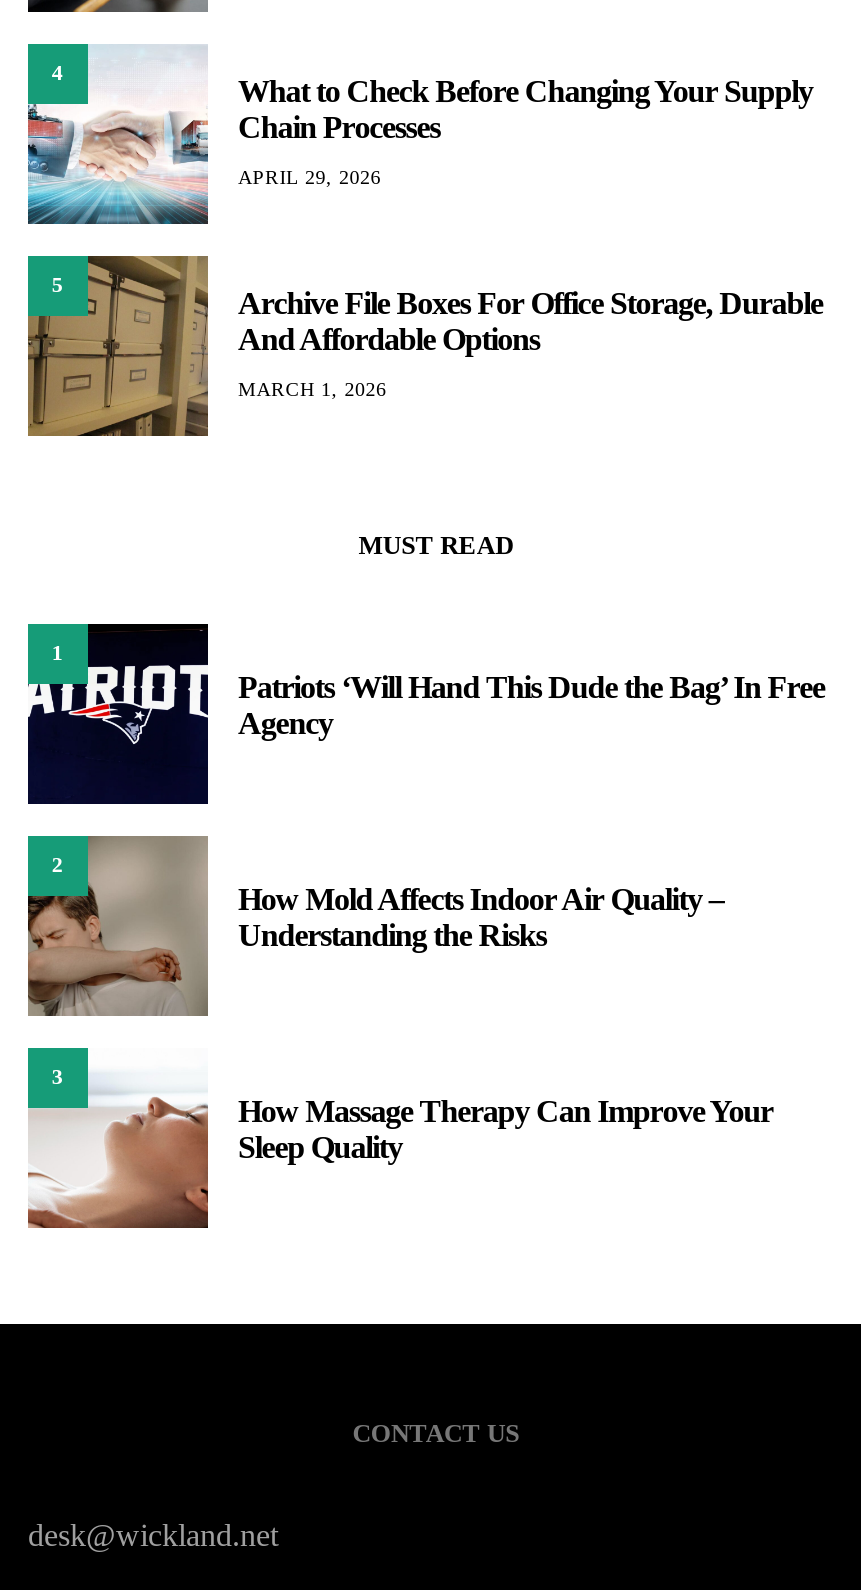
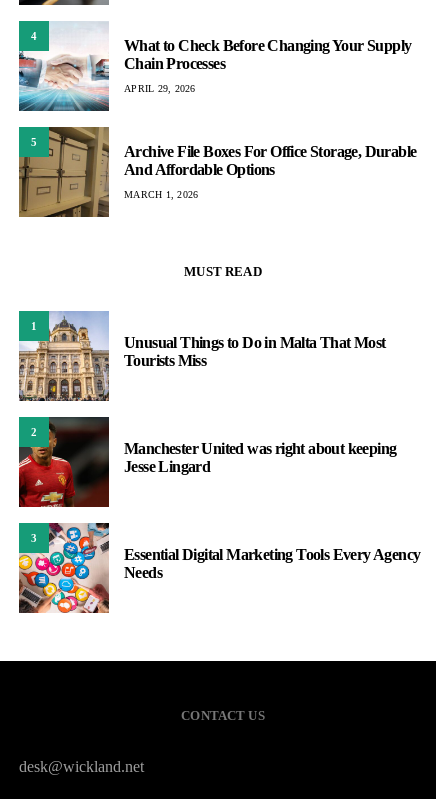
- [image]
- Patriots ‘Will Hand This Dude the Bag’ In Free
- Agency
+ [image]
+ Unusual Things to Do in Malta That Most
+ Tourists Miss

- [image]
- How Mold Affects Indoor Air Quality –
- Understanding the Risks
+ [image]
+ Manchester United was right about keeping
+ Jesse Lingard

- [image]
- How Massage Therapy Can Improve Your
- Sleep Quality
+ [image]
+ Essential Digital Marketing Tools Every Agency
+ Needs
